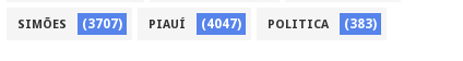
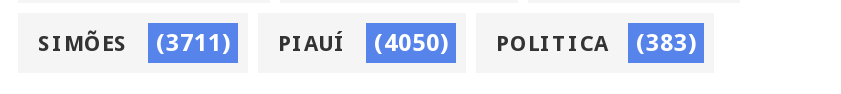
- (3707)
+ (3711)

- (4047)
+ (4050)
